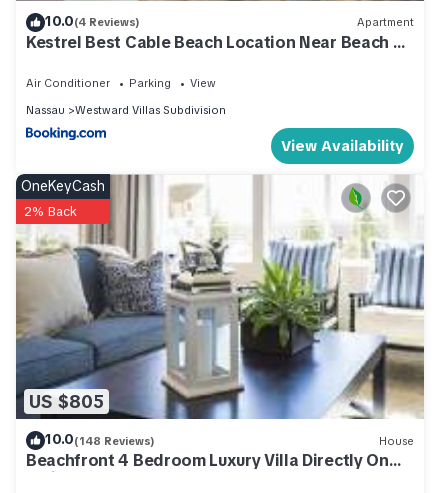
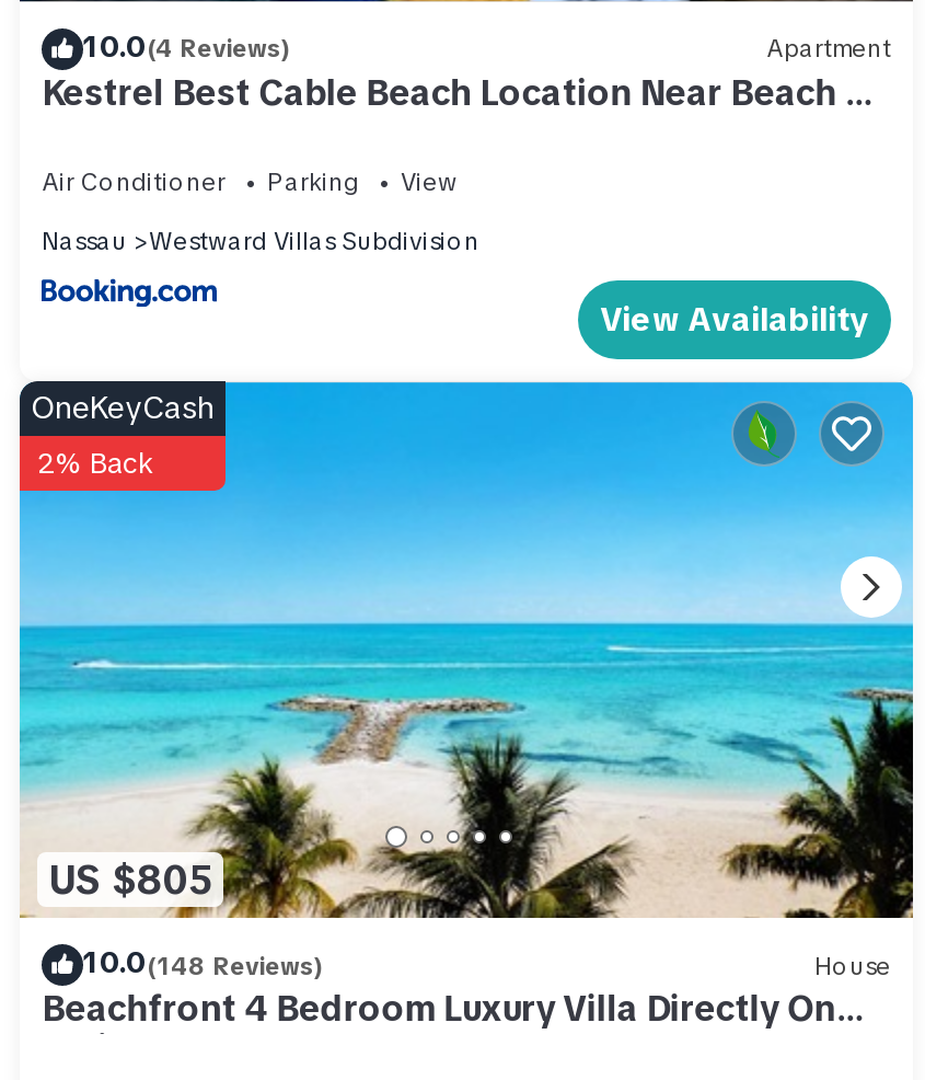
- [image]
+ [image]
